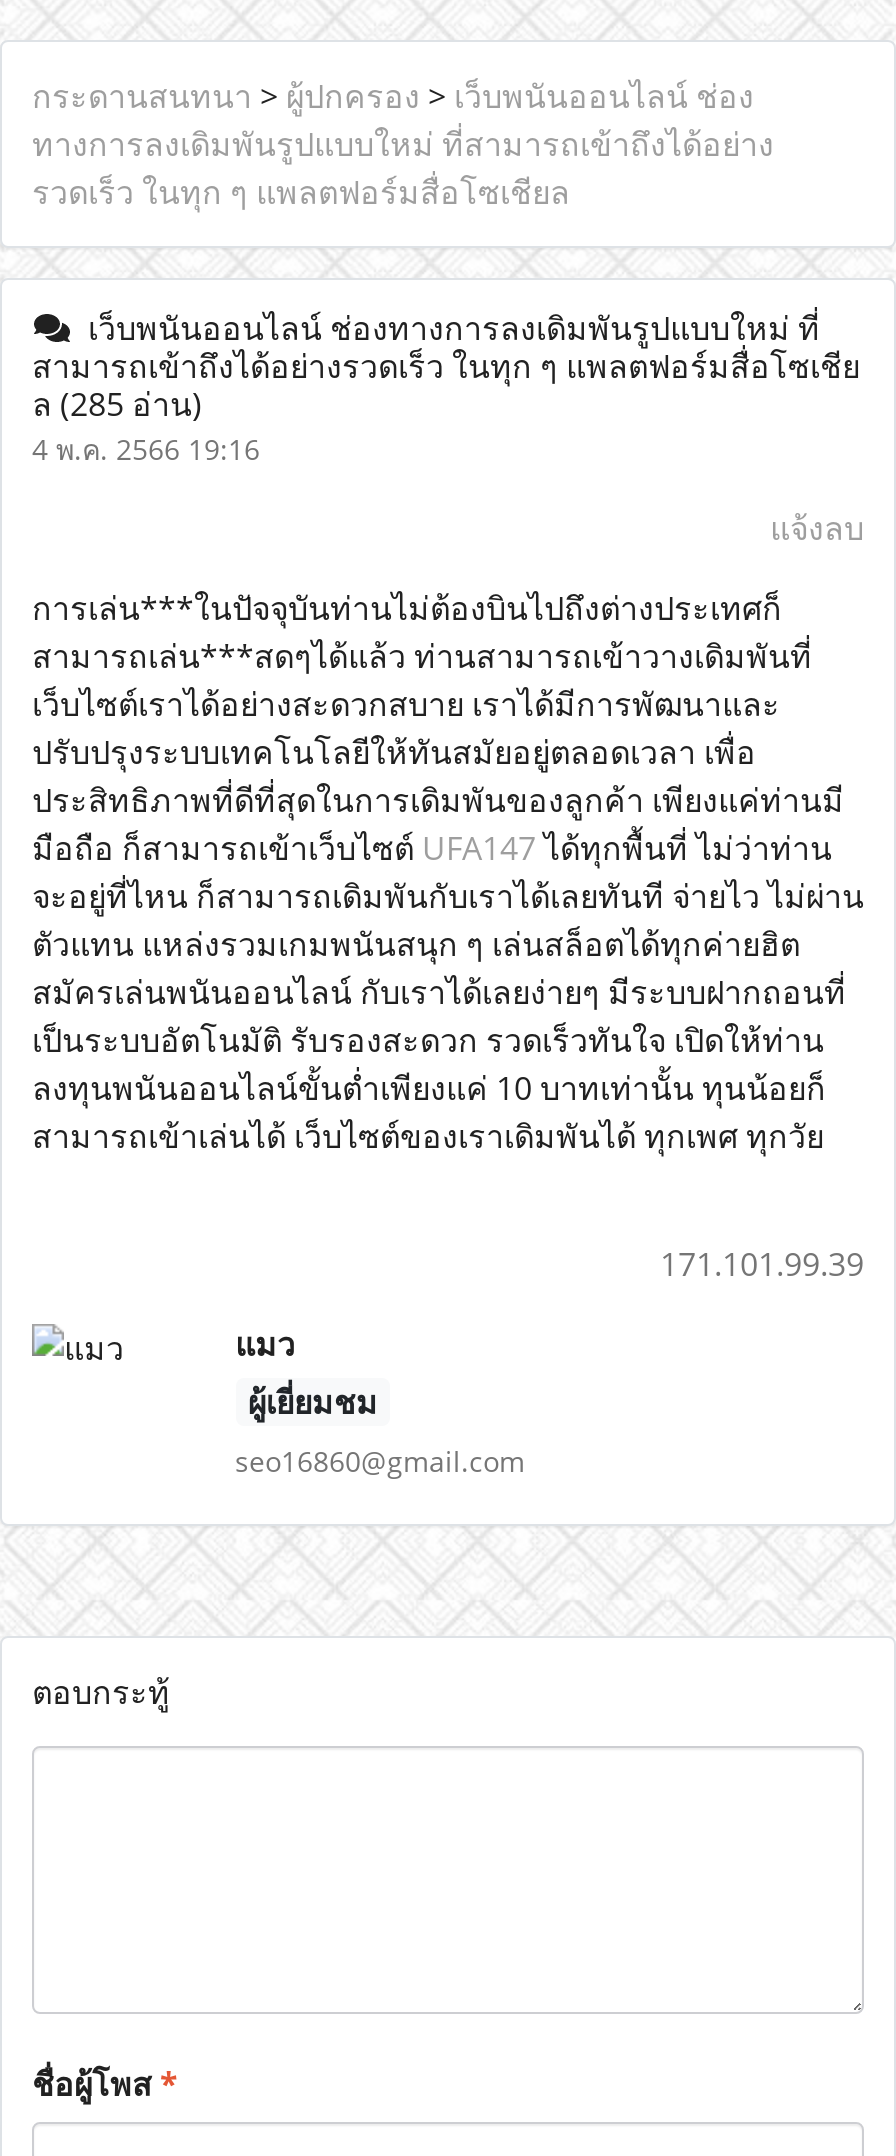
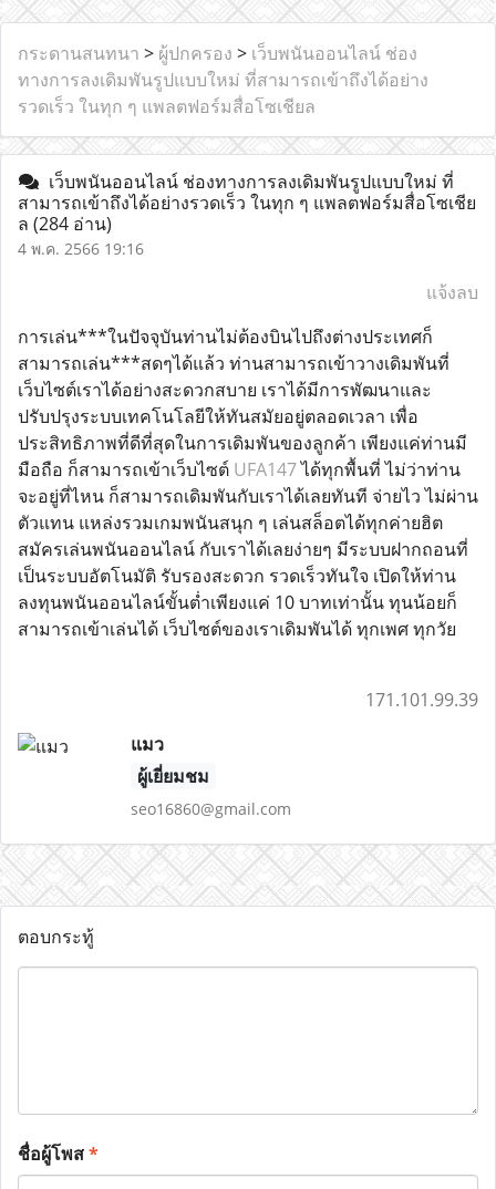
- ล(285 อ่าน)
+ ล(284 อ่าน)
